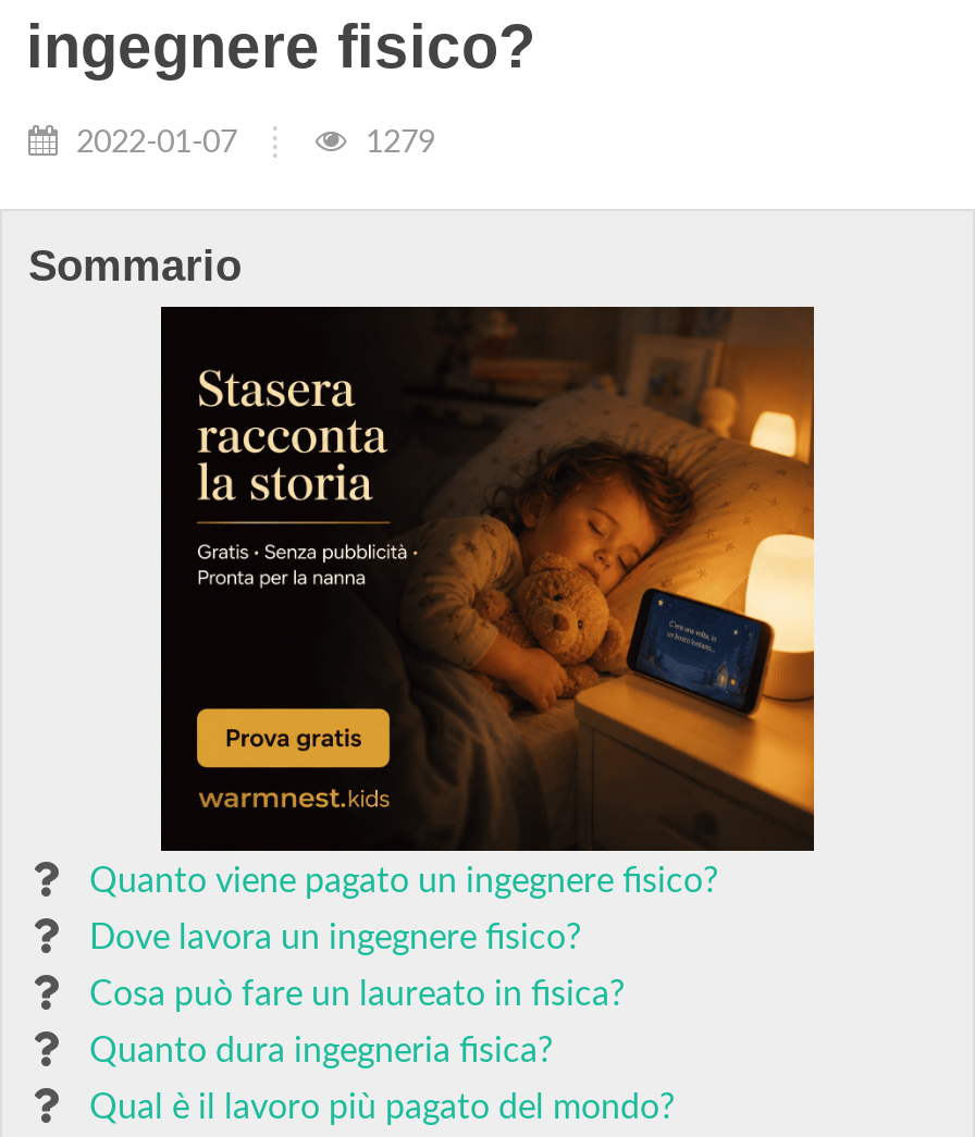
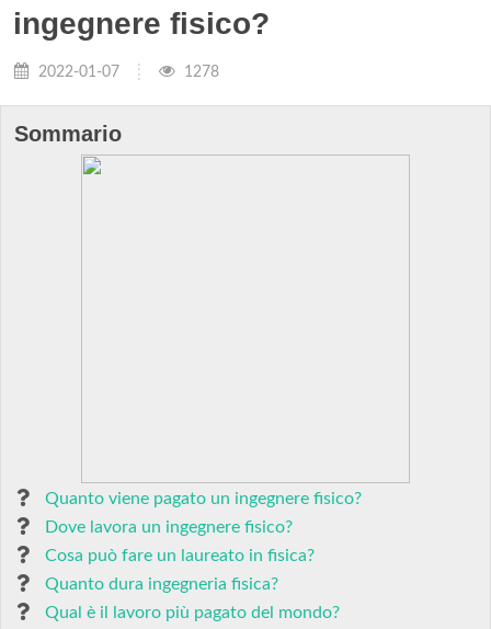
- 1279
+ 1278

- [image]
